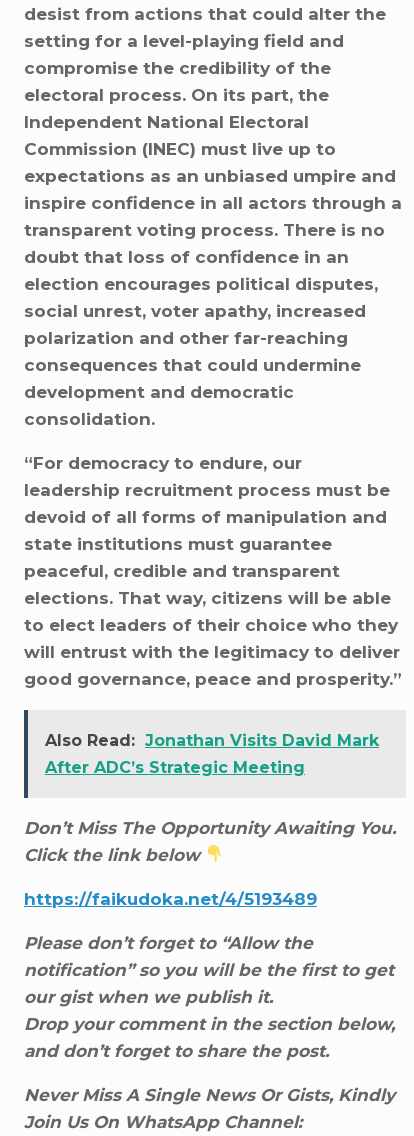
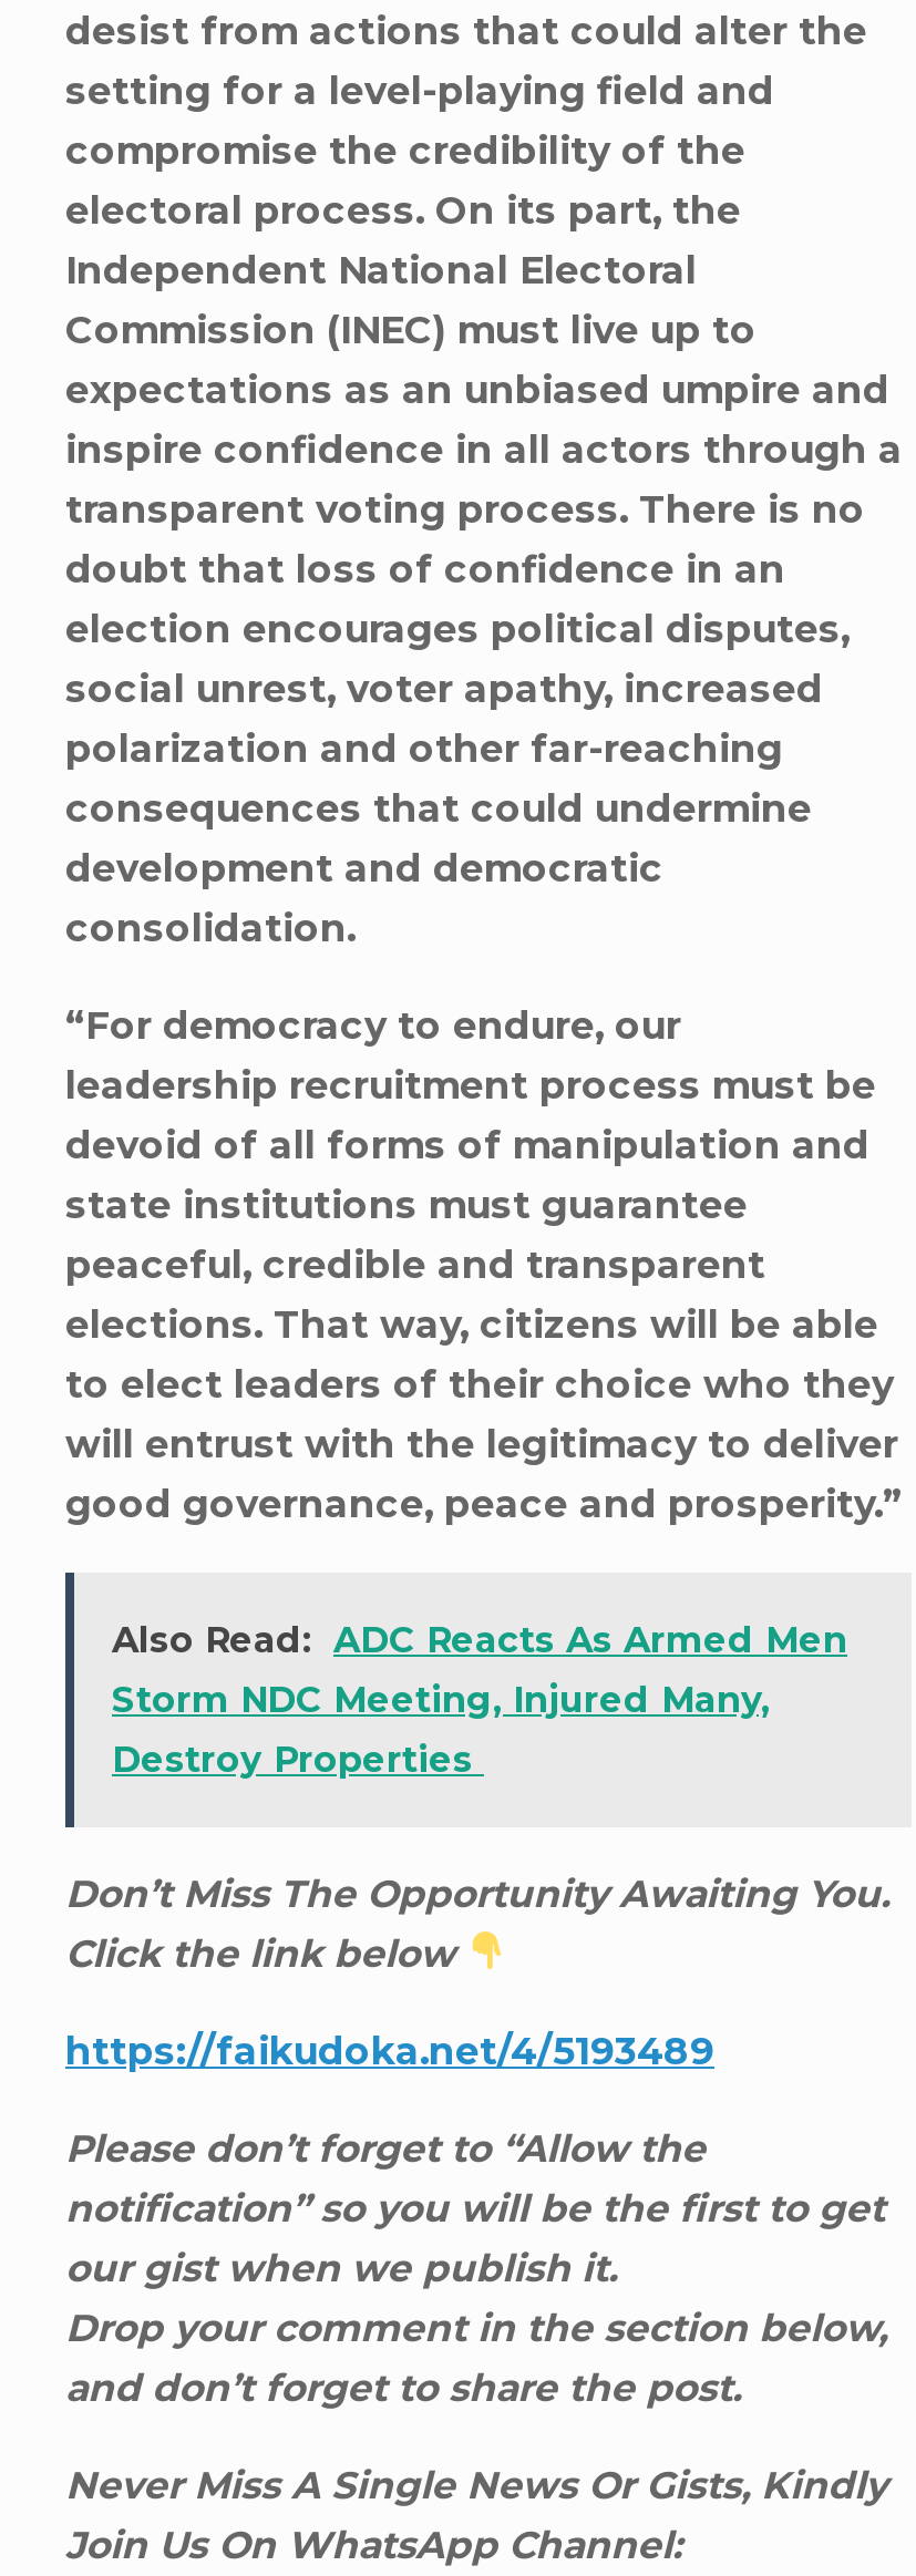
- Also Read: Jonathan Visits David Mark
- After ADC’s Strategic Meeting
+ Also Read: ADC Reacts As Armed Men
+ Storm NDC Meeting, Injured Many,
+ Destroy Properties
